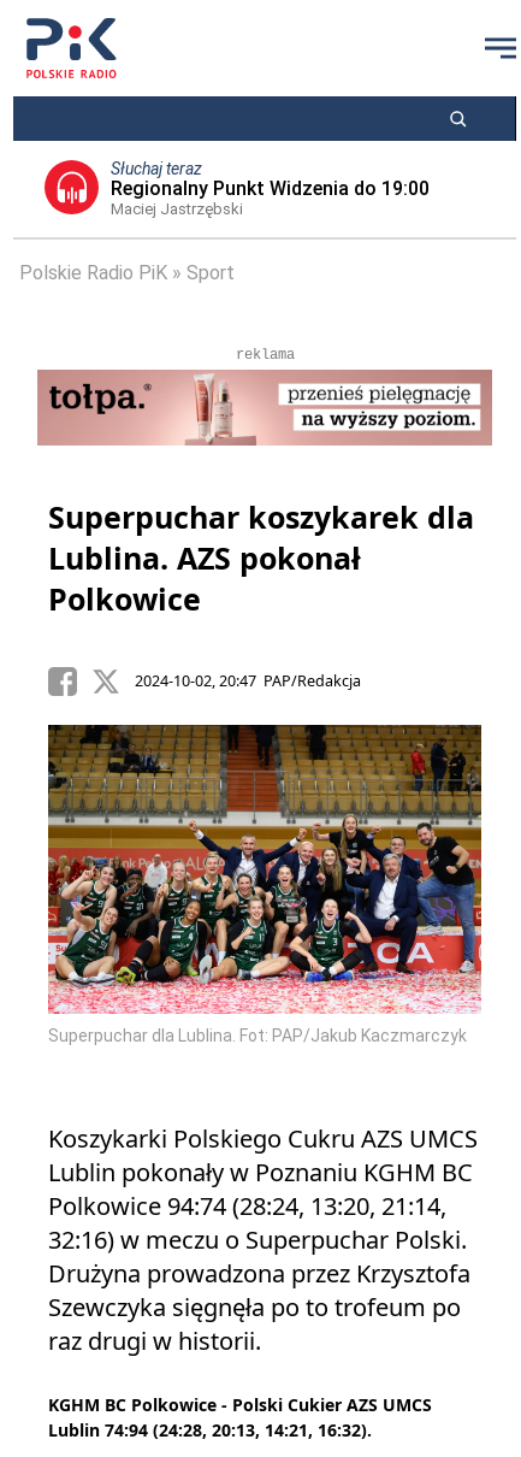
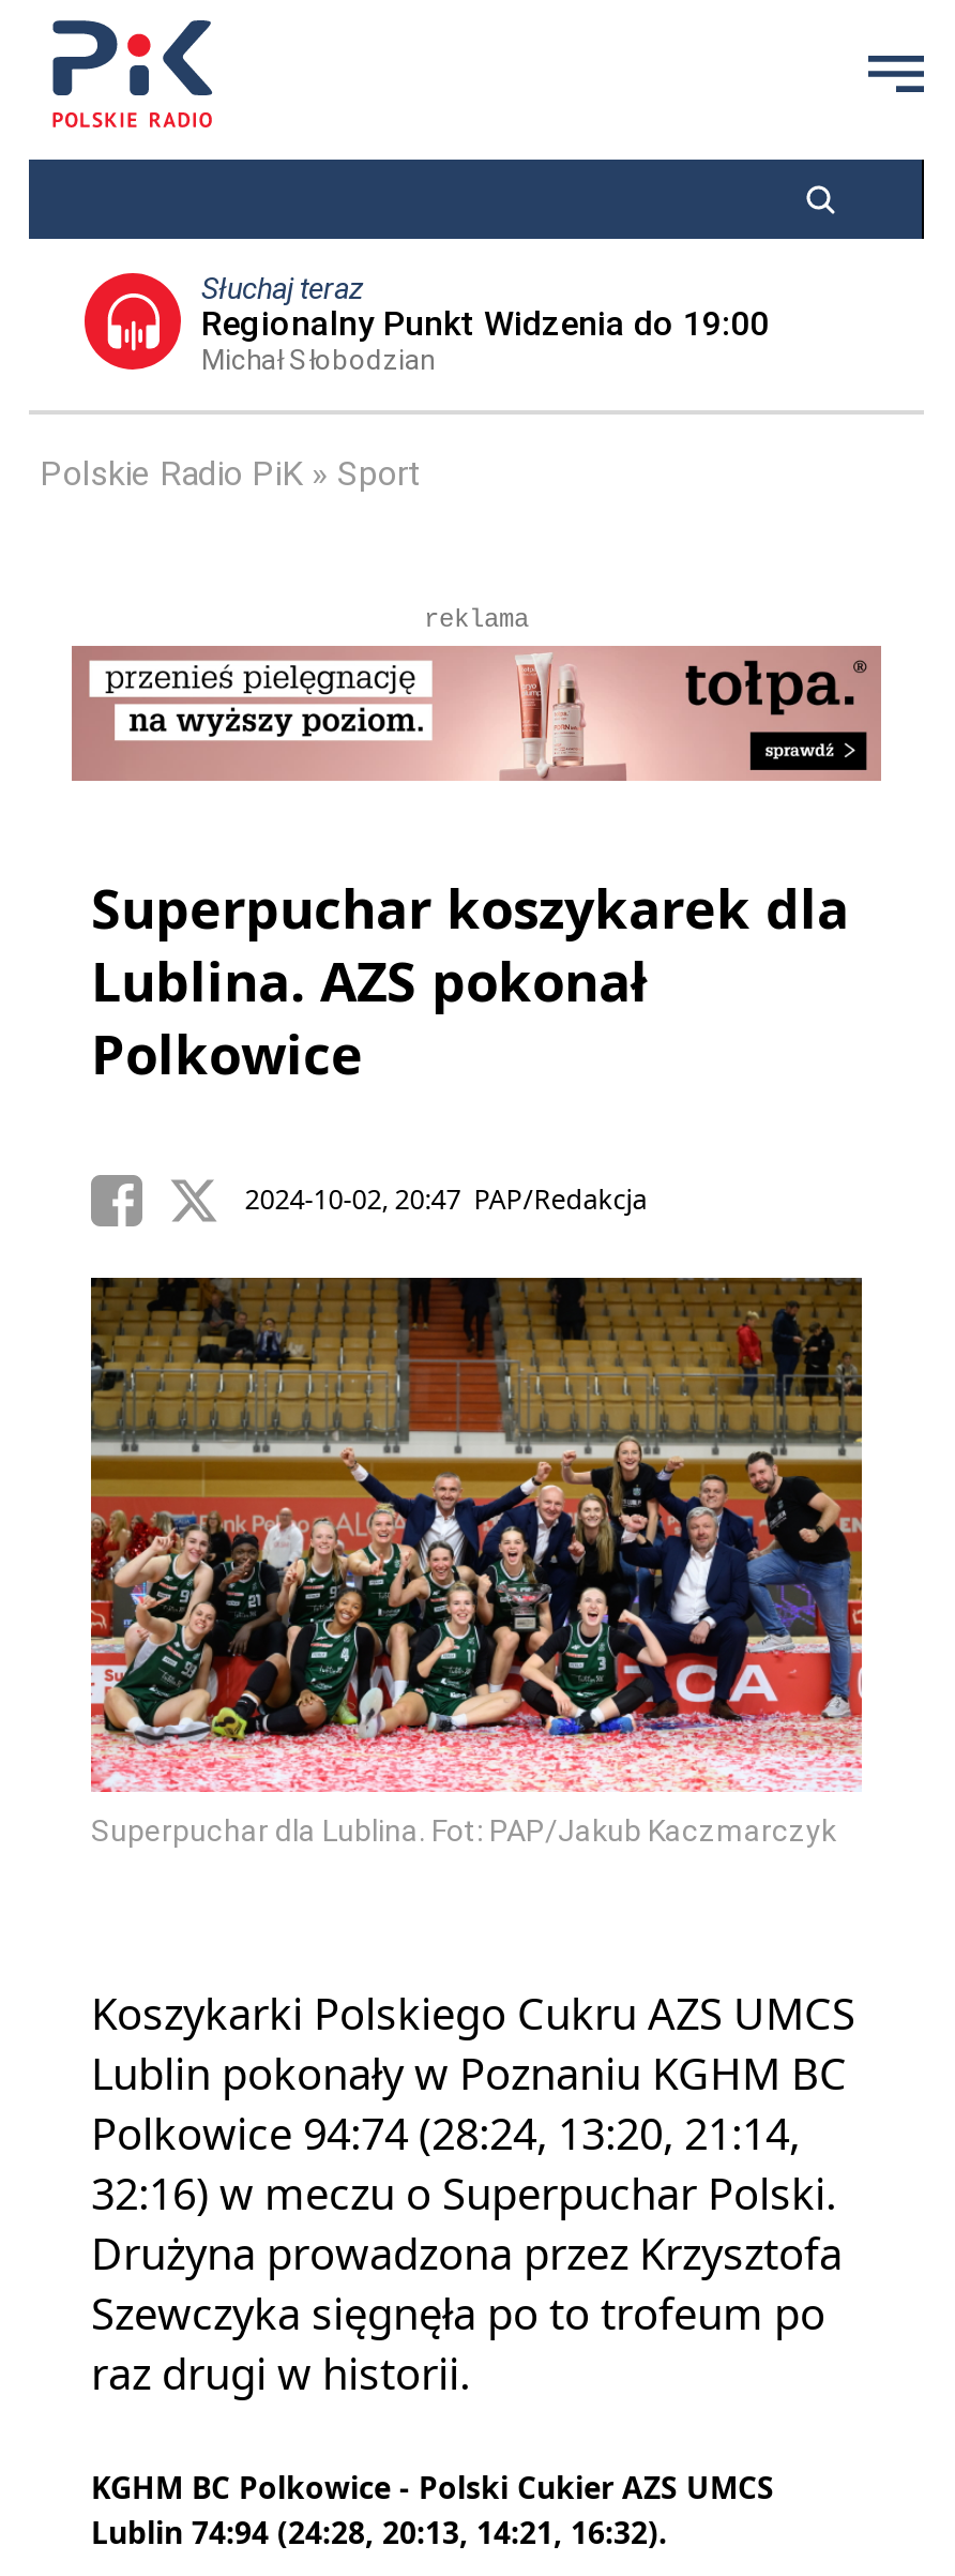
- Maciej Jastrzębski
+ Michał Słobodzian

- [image]
+ [image]

- [image]
+ [image]
